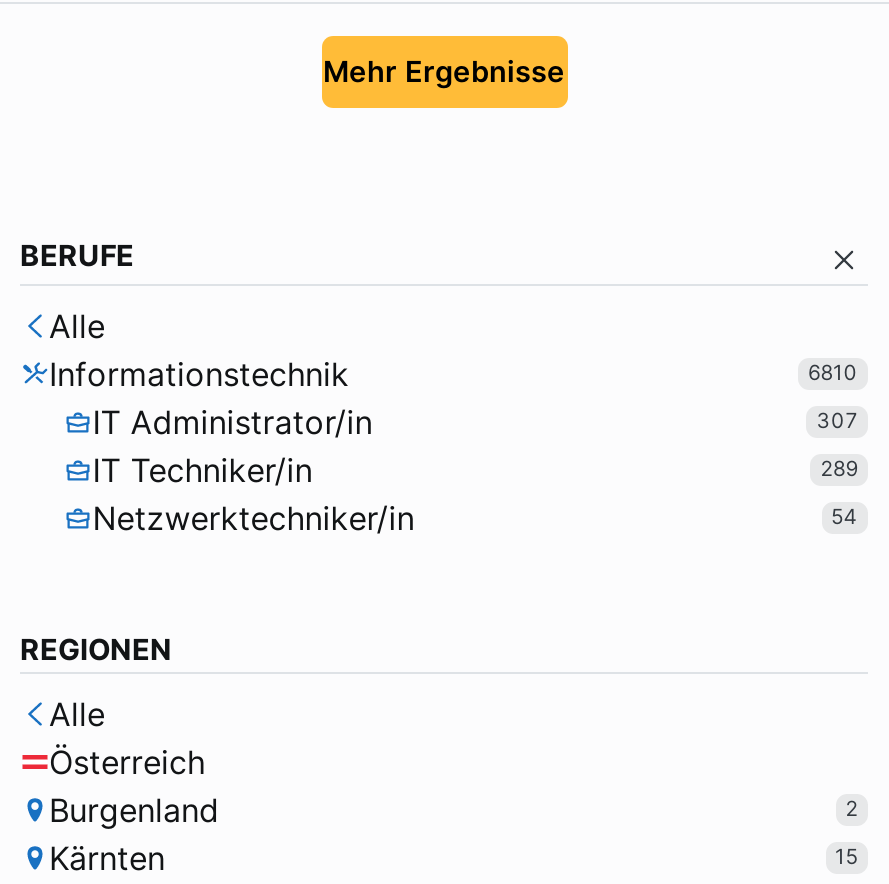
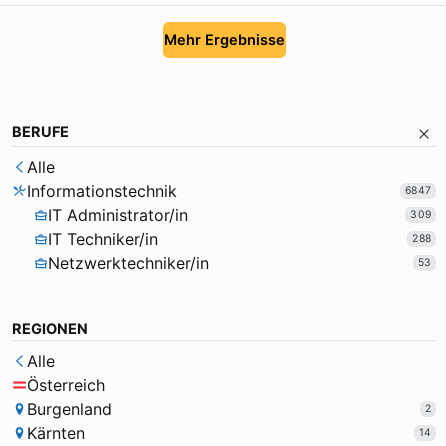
- 6810
+ 6847

- 307
+ 309

- 289
+ 288

- 54
+ 53

- 15
+ 14
